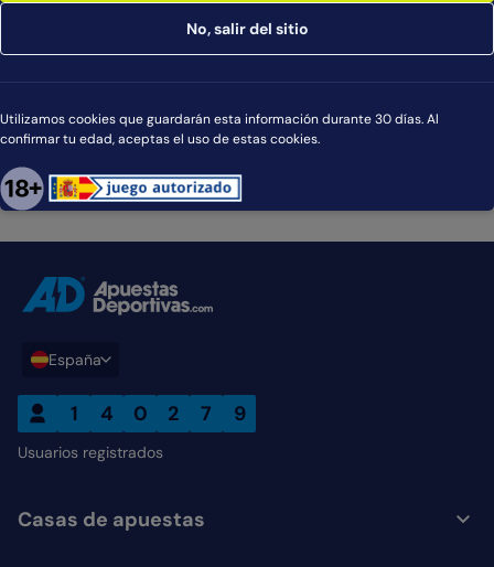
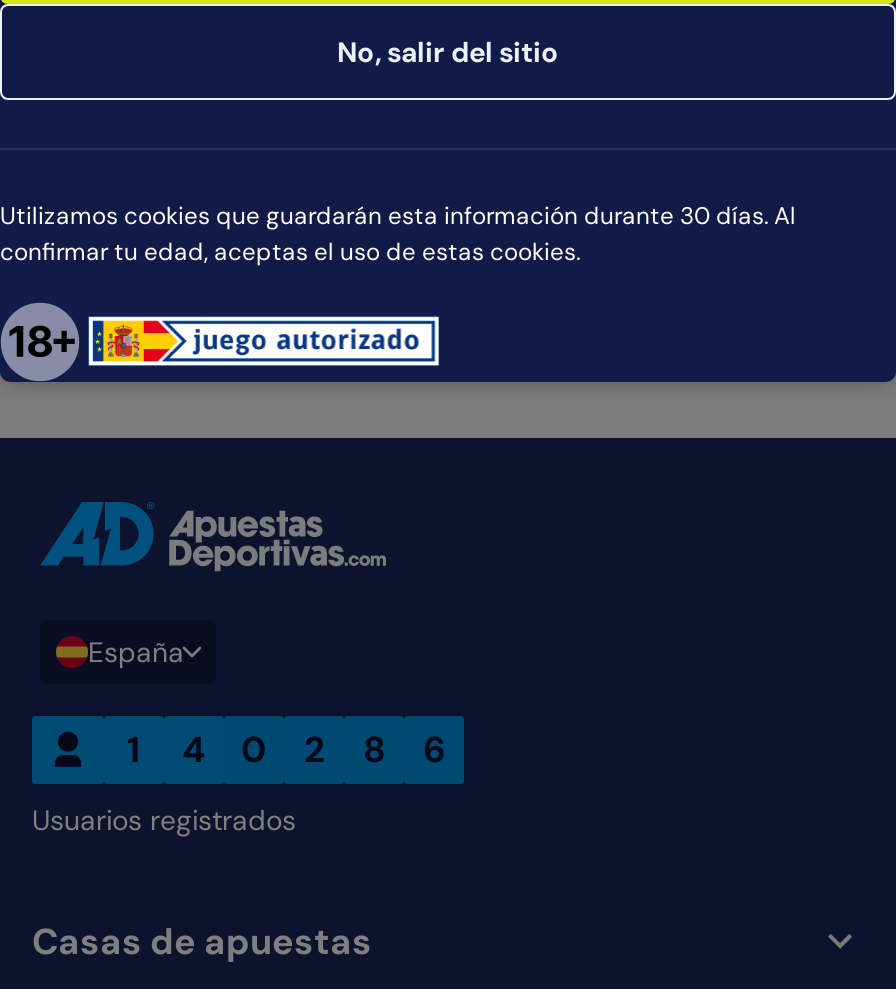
- 7
+ 8

- 9
+ 6
